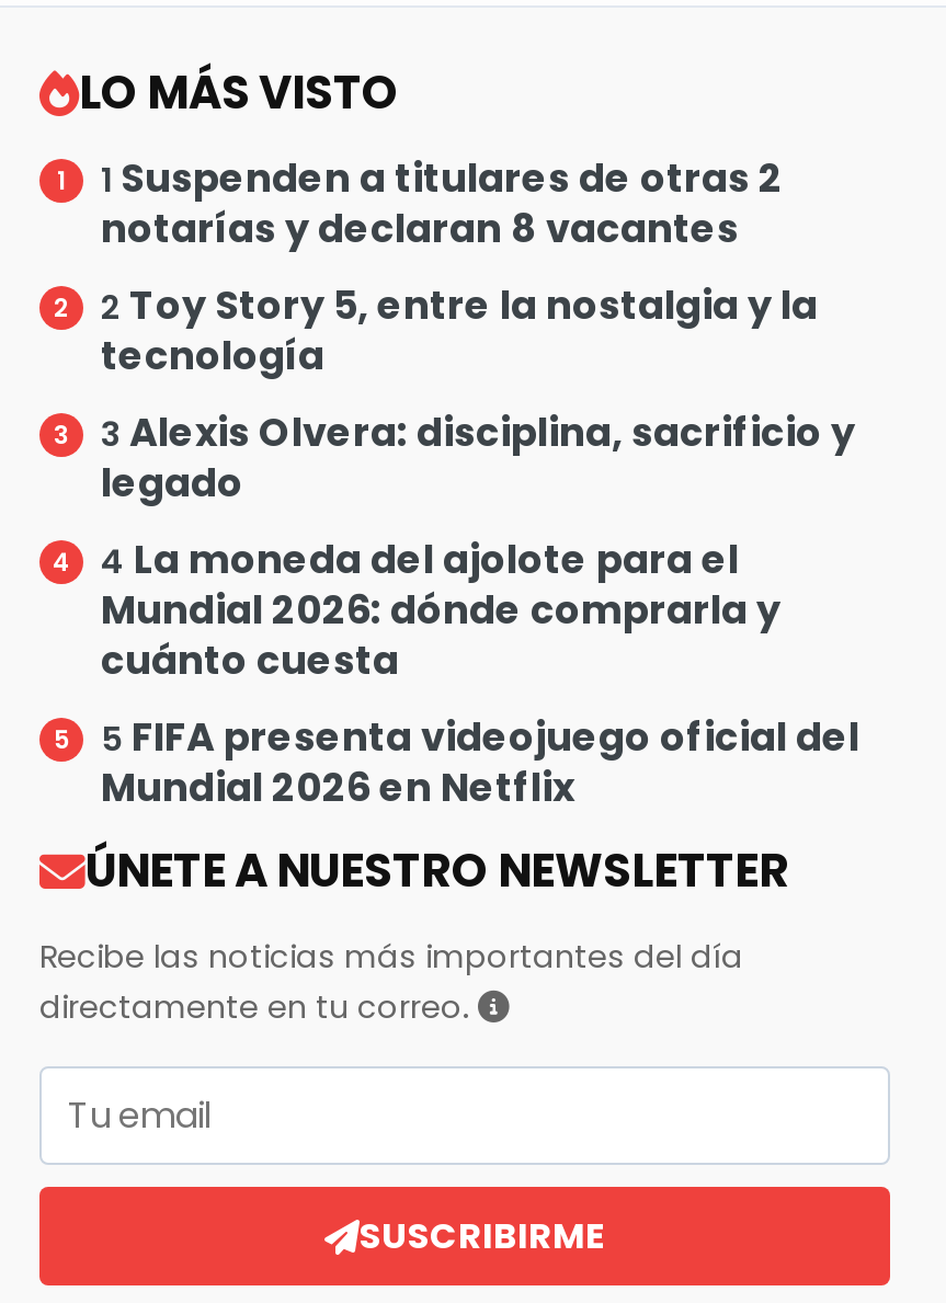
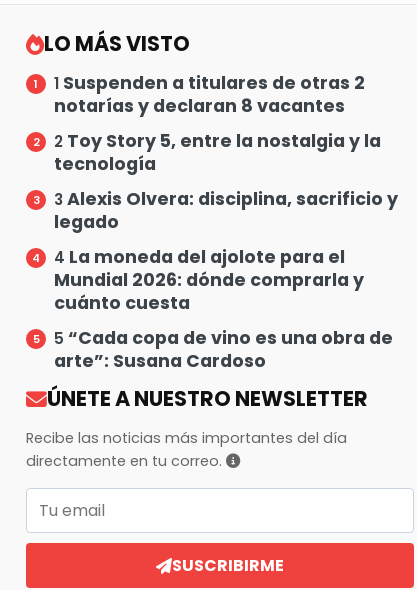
- 5 FIFA presenta videojuego oficial del
- Mundial 2026 en Netflix
+ 5 “Cada copa de vino es una obra de
+ arte”: Susana Cardoso
